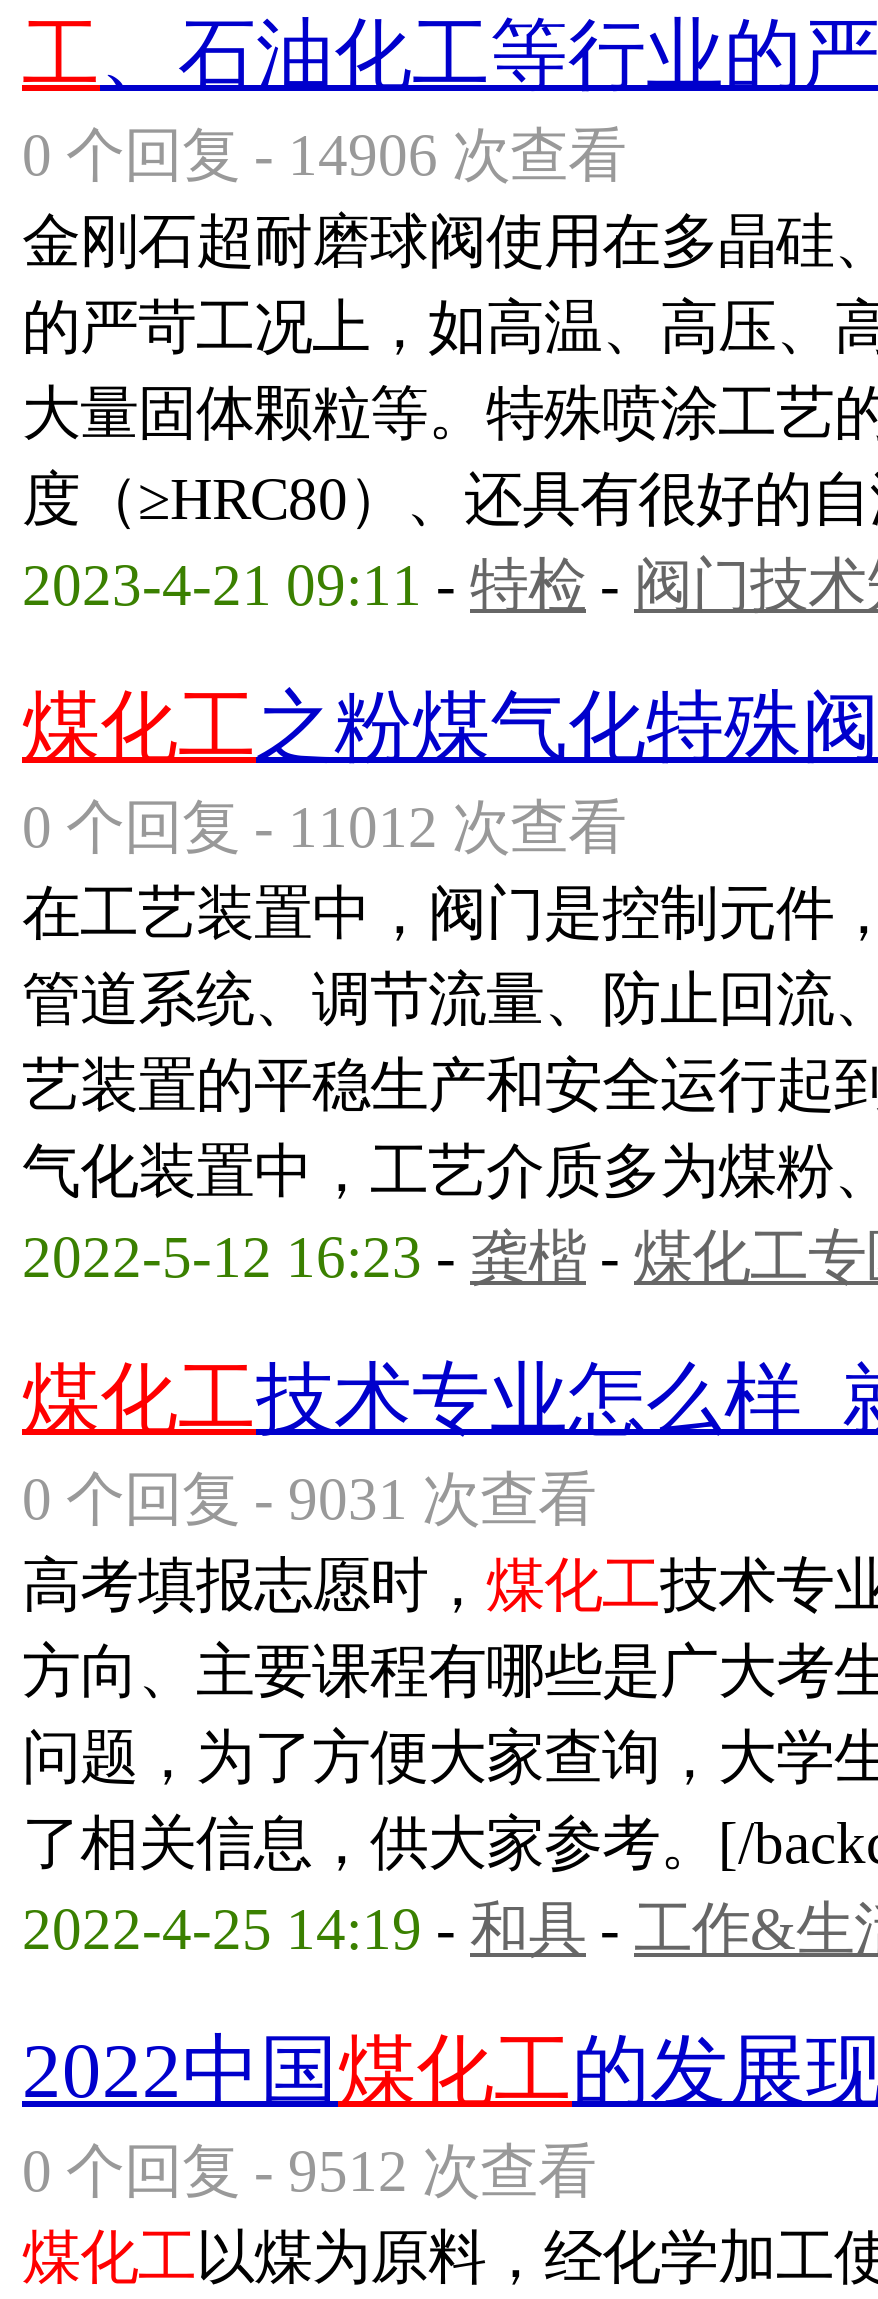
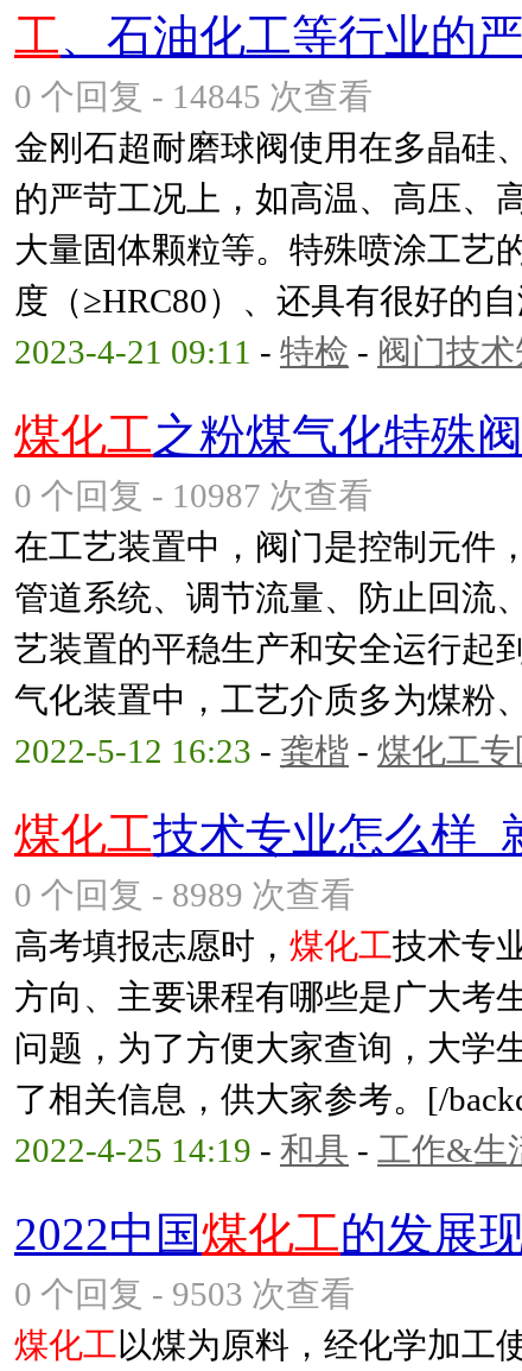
- 0 个回复 - 14906 次查看
+ 0 个回复 - 14845 次查看

- 0 个回复 - 11012 次查看
+ 0 个回复 - 10987 次查看

- 0 个回复 - 9031 次查看
+ 0 个回复 - 8989 次查看

- 0 个回复 - 9512 次查看
+ 0 个回复 - 9503 次查看
